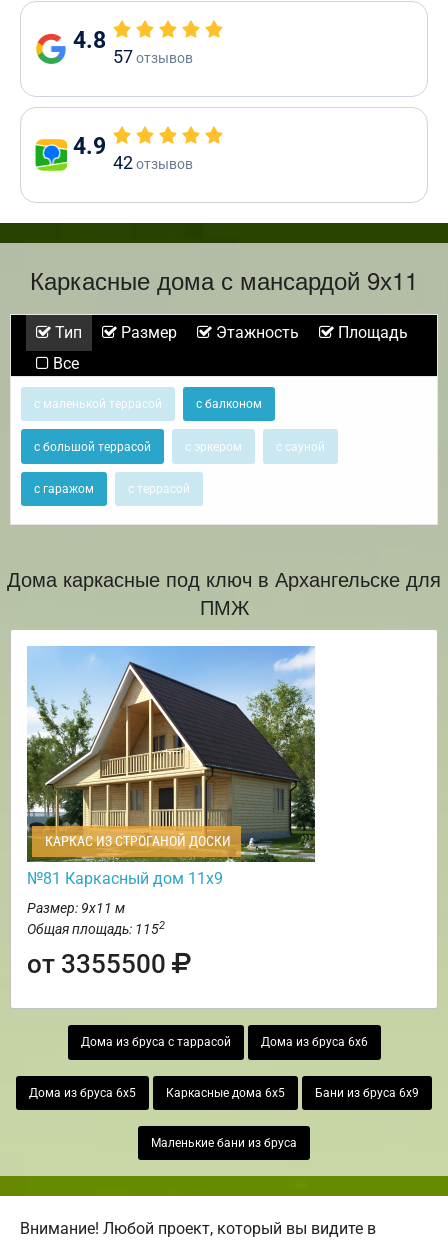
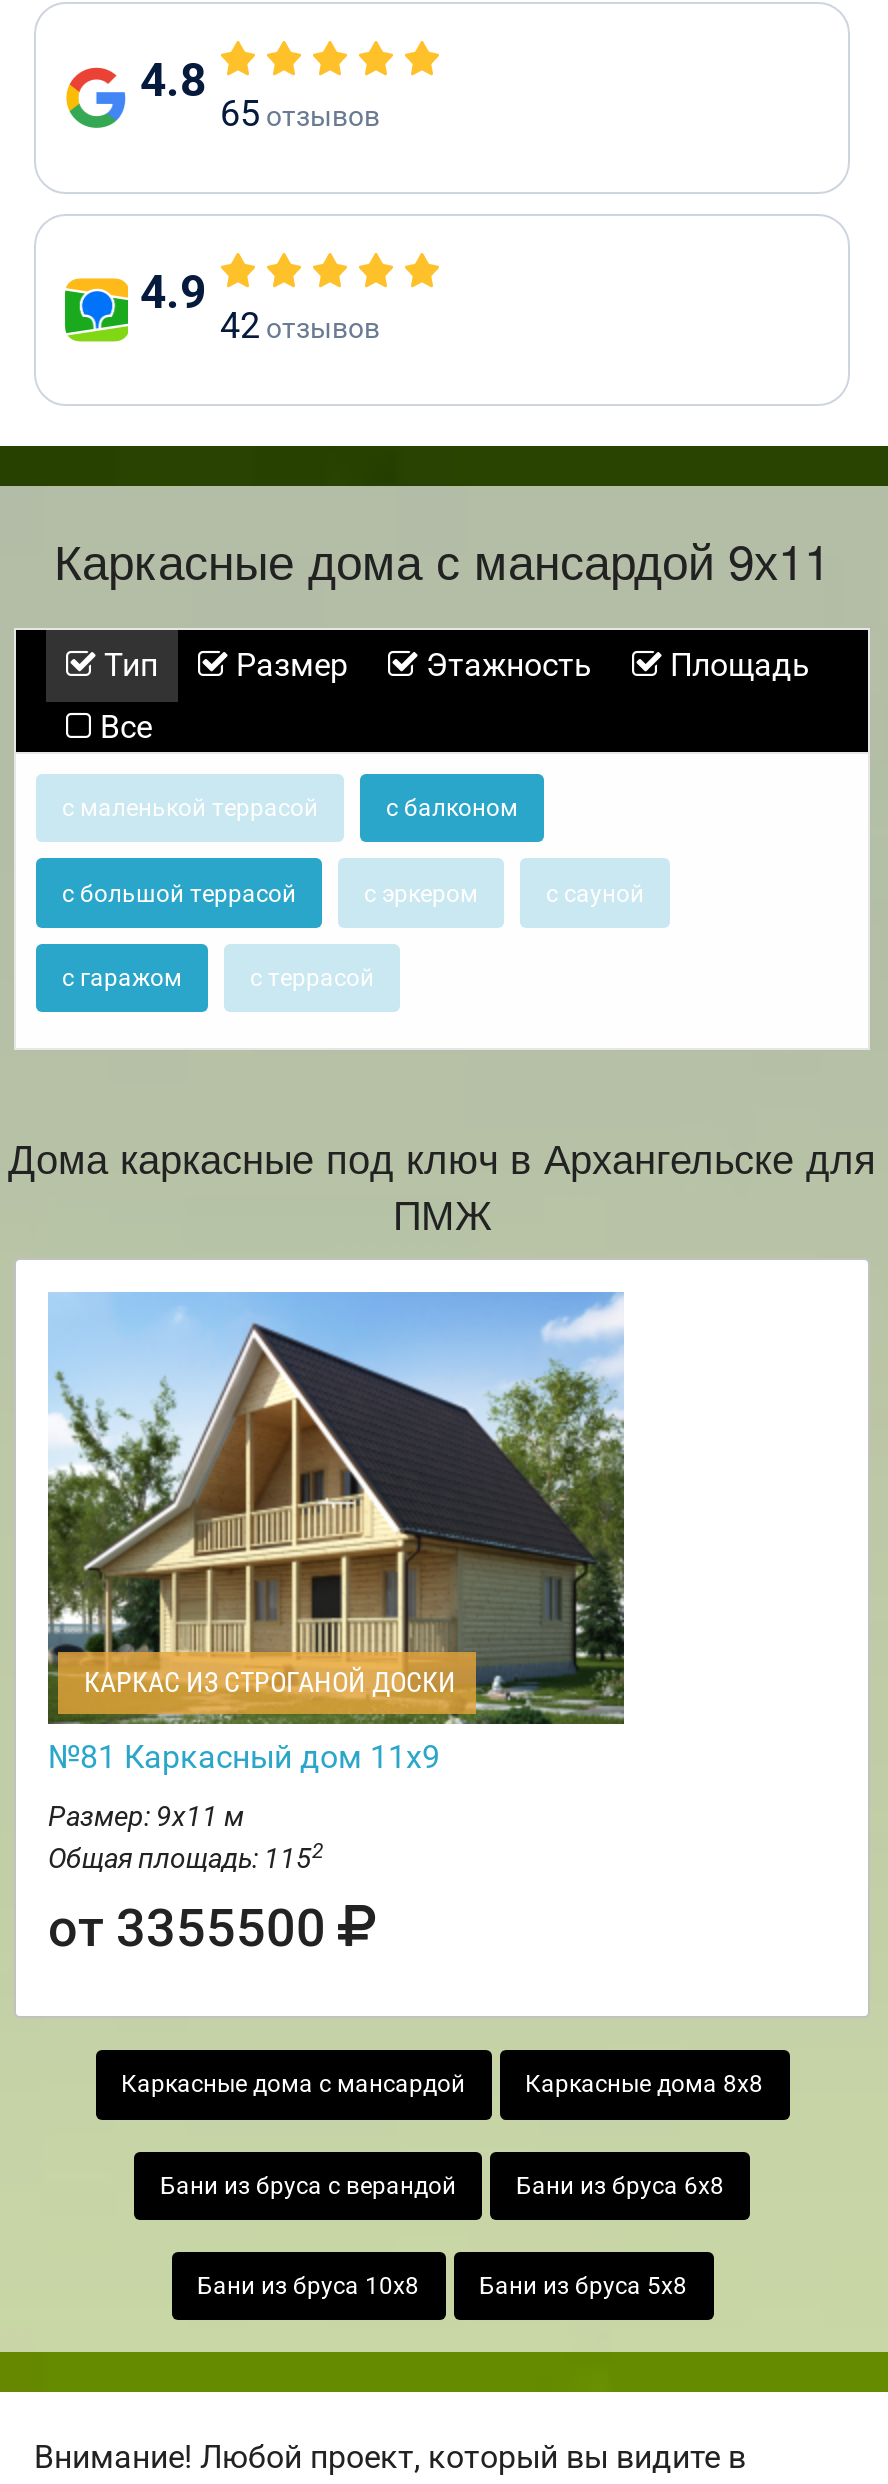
- 57 отзывов
+ 65 отзывов

- Дома из бруса с таррасой
- Дома из бруса 6х6
+ Каркасные дома с мансардой
+ Каркасные дома 8х8

- Дома из бруса 6х5
- Каркасные дома 6х5
- Бани из бруса 6х9
+ Бани из бруса с верандой
+ Бани из бруса 6х8

- Маленькие бани из бруса
+ Бани из бруса 10х8
+ Бани из бруса 5х8
